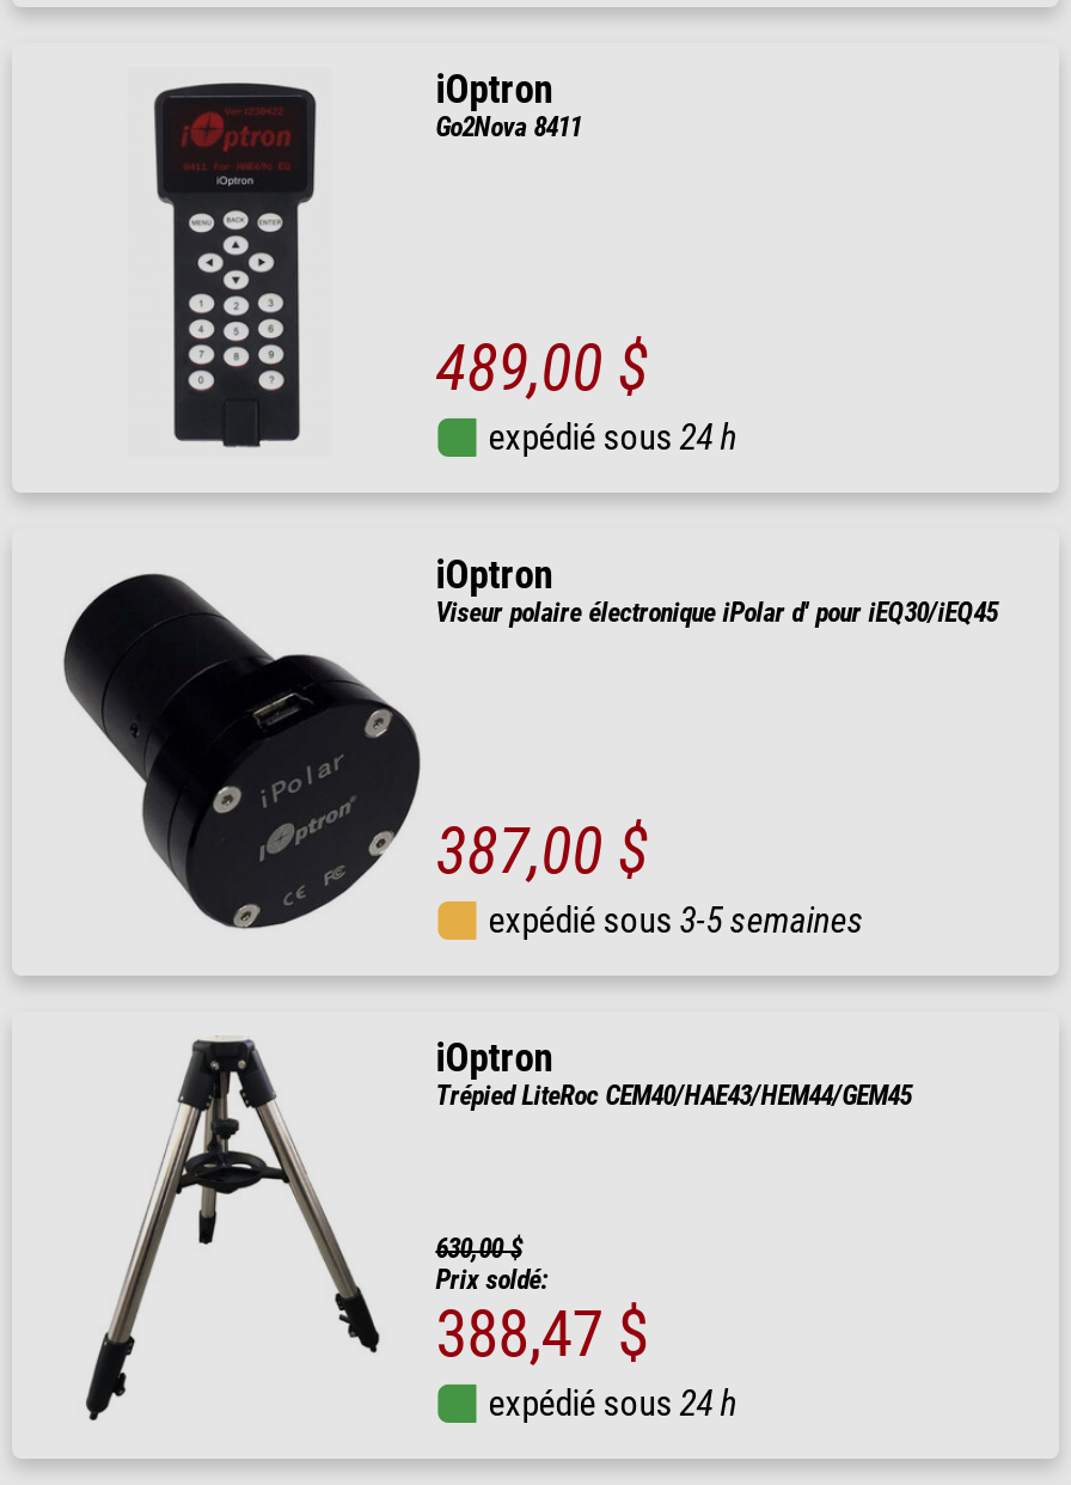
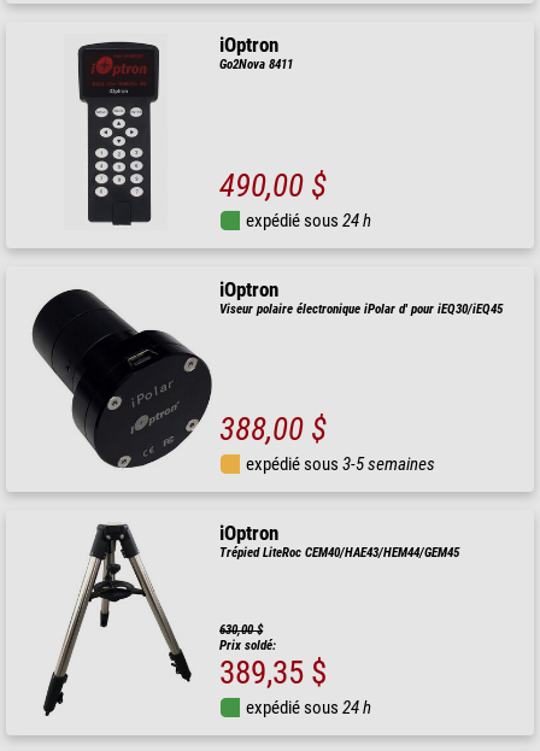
- 489,00 $
+ 490,00 $

- 387,00 $
+ 388,00 $

- 388,47 $
+ 389,35 $
